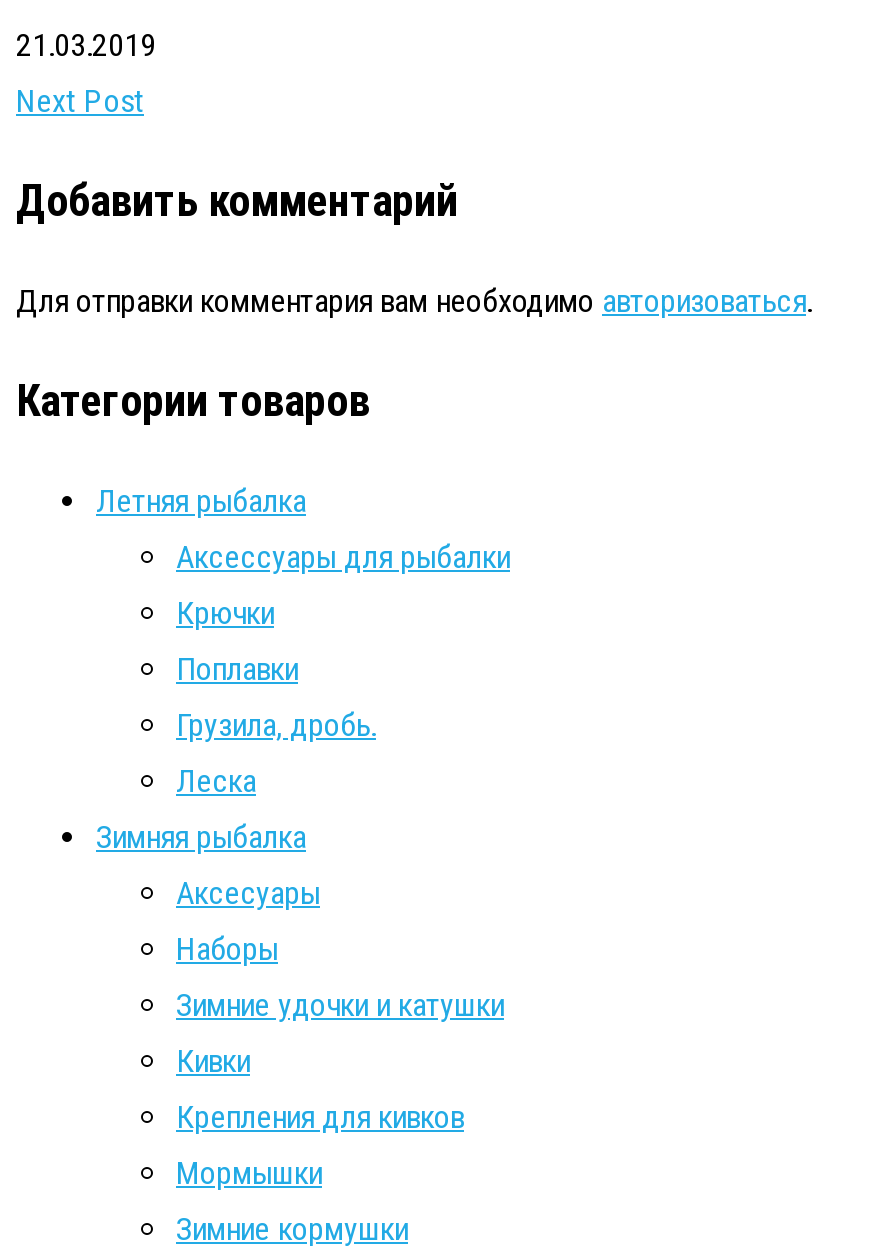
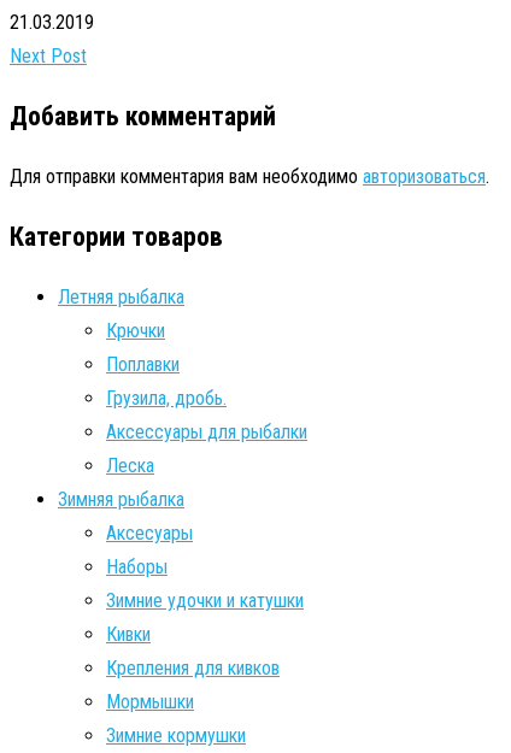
moved down: Аксессуары для рыбалки

moved up: Крючки | Поплавки | Грузила, дробь.
